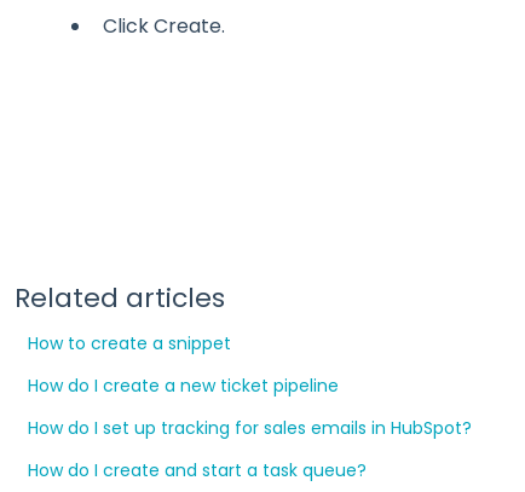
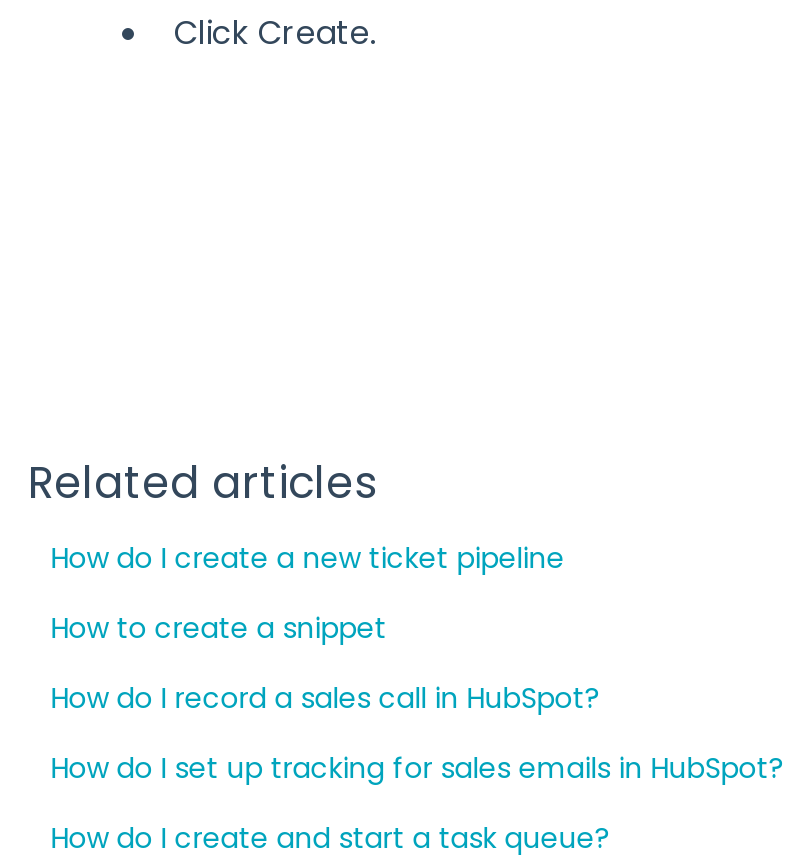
+ How do I record a sales call in HubSpot?

moved up: How do I create a new ticket pipeline
